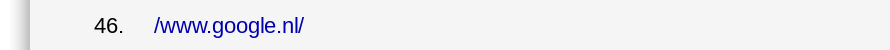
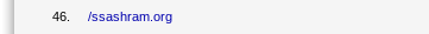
- /www.google.nl/
+ /ssashram.org
